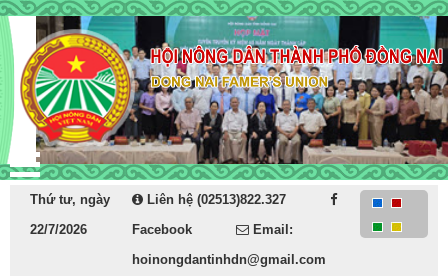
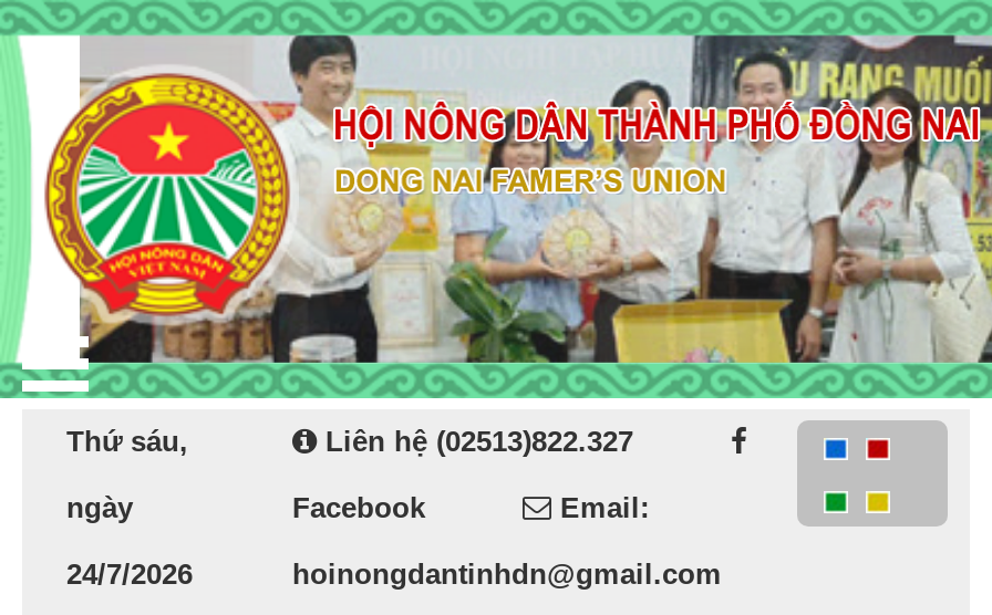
- [image]
- Thứ tư, ngày
- 22/7/2026
+ [image]
+ Thứ sáu,
+ ngày
+ 24/7/2026
